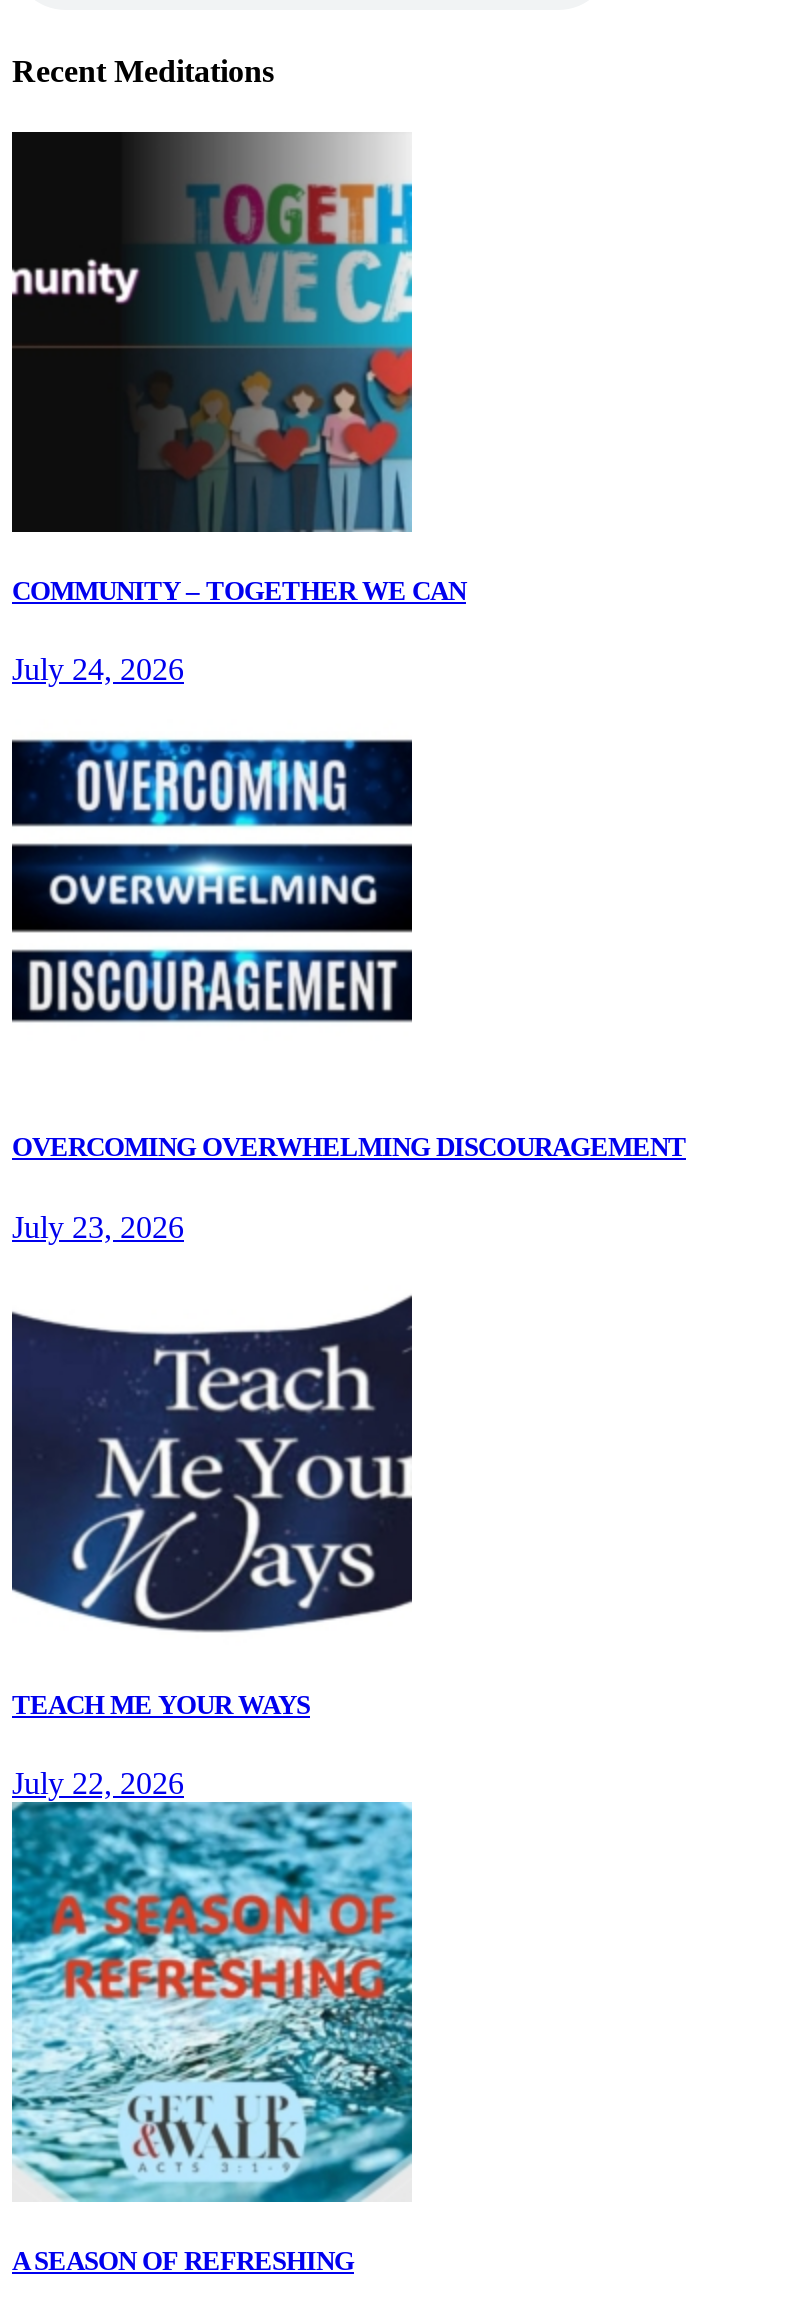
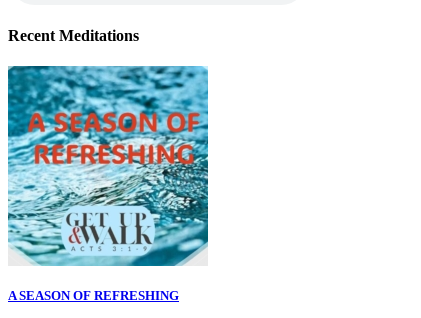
- [image]
- COMMUNITY – TOGETHER WE CAN
- July 24, 2026

- [image]

- [image]

- [image]

- OVERCOMING OVERWHELMING DISCOURAGEMENT
- July 23, 2026

- [image]
- TEACH ME YOUR WAYS
- July 22, 2026
